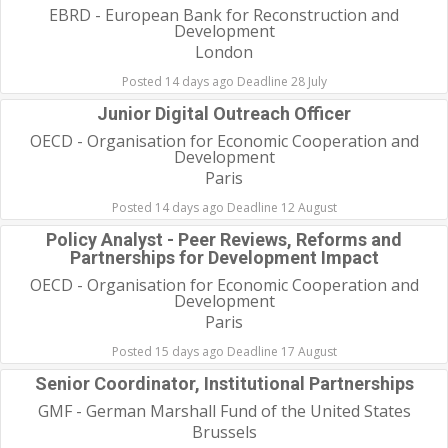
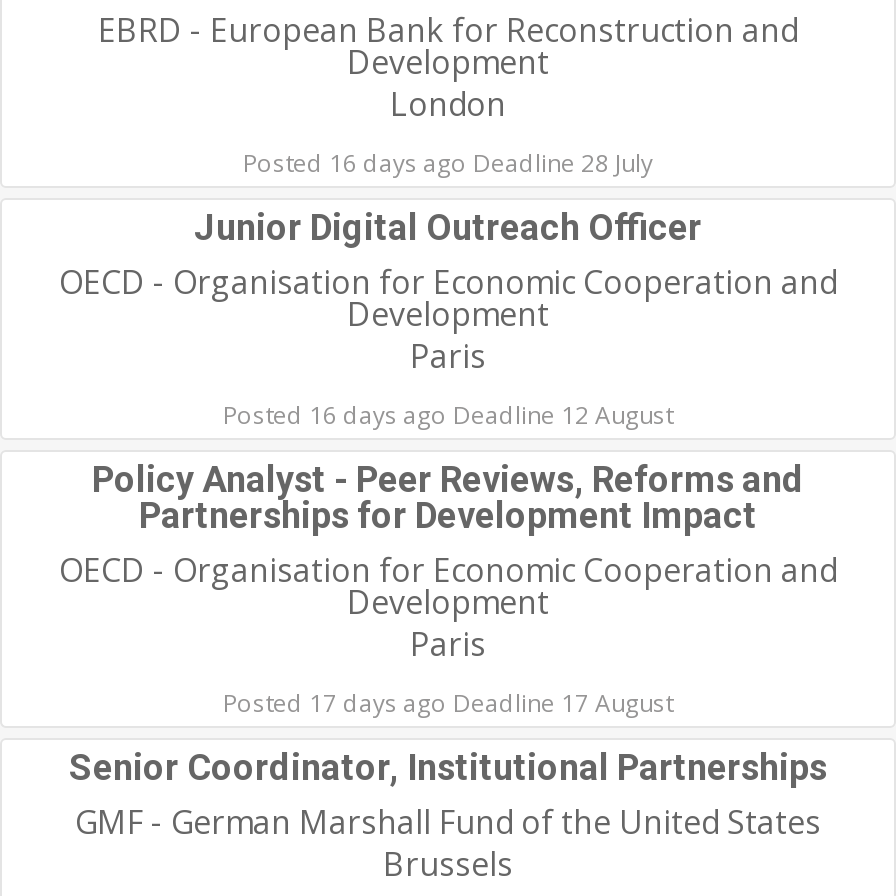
- Posted 14 days ago Deadline 28 July
+ Posted 16 days ago Deadline 28 July

- Posted 14 days ago Deadline 12 August
+ Posted 16 days ago Deadline 12 August

- Posted 15 days ago Deadline 17 August
+ Posted 17 days ago Deadline 17 August
